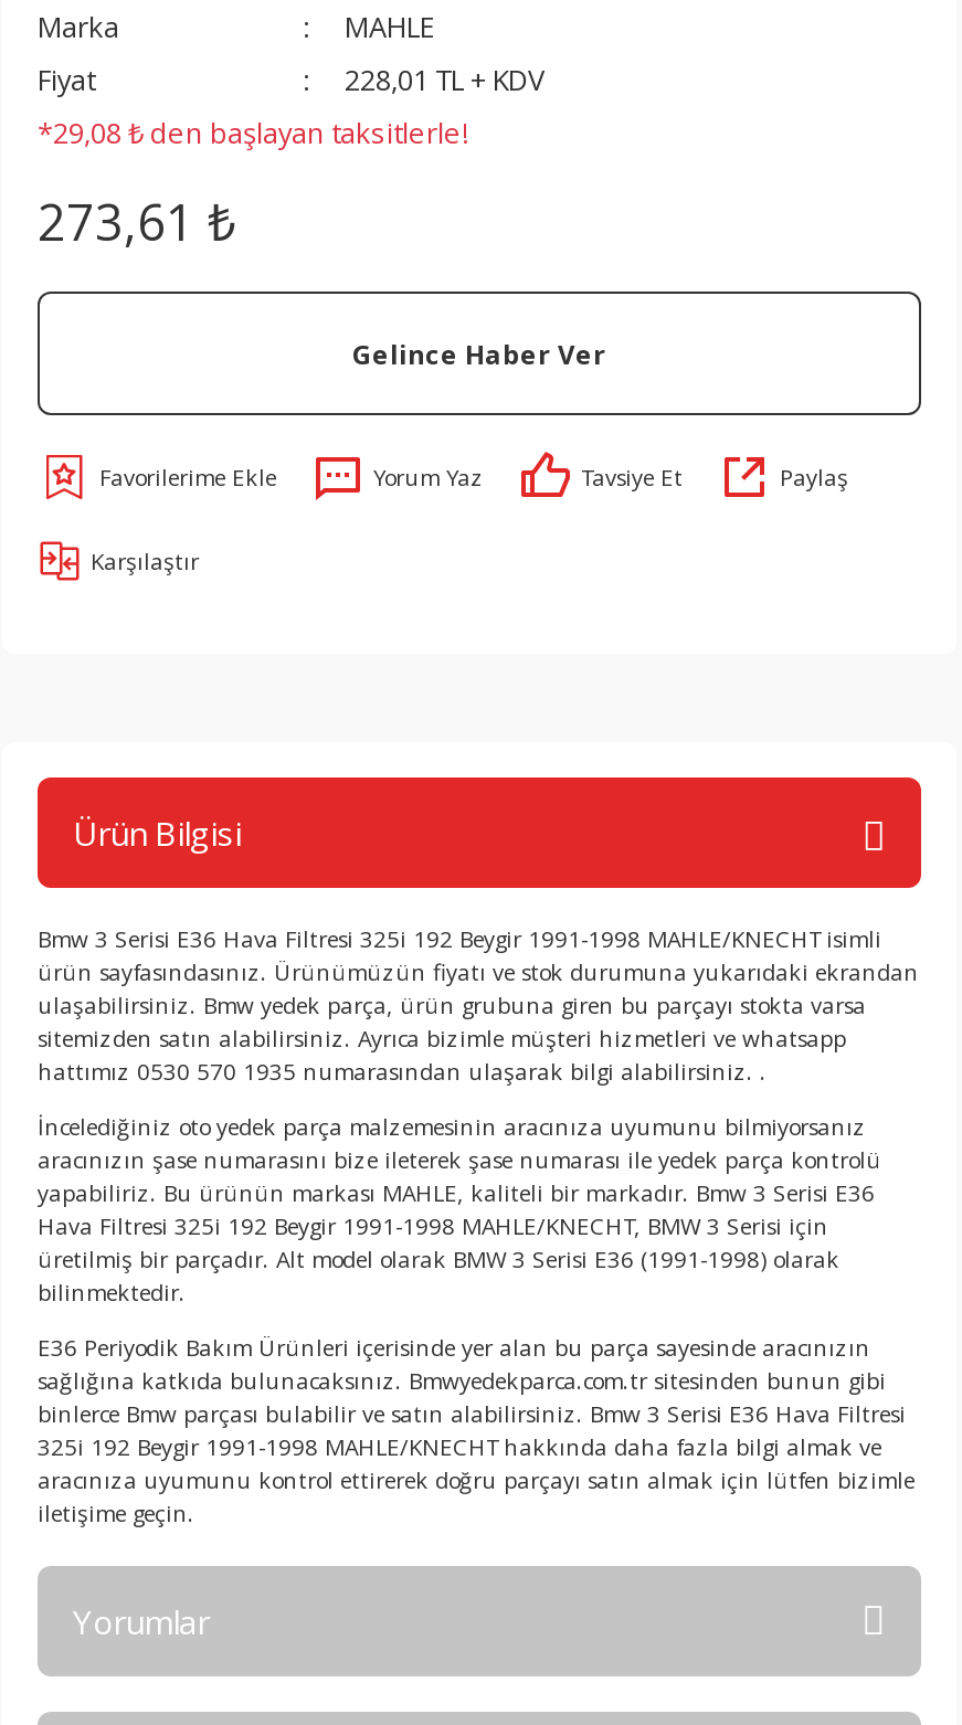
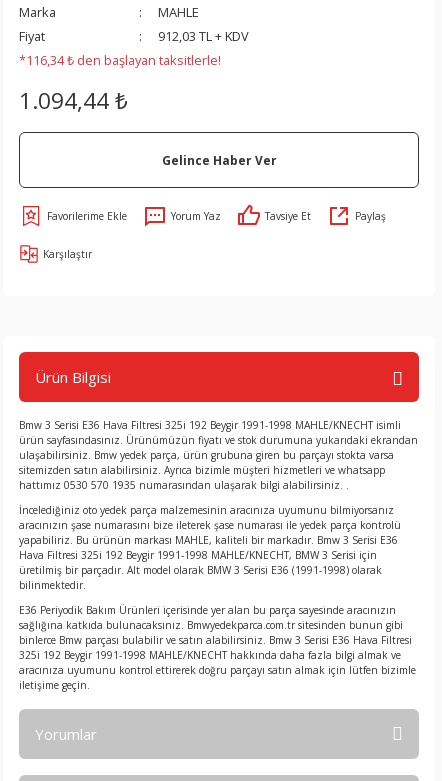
- 228,01 TL + KDV
+ 912,03 TL + KDV

- *29,08 ₺ den başlayan taksitlerle!
+ *116,34 ₺ den başlayan taksitlerle!

- 273,61 ₺
+ 1.094,44 ₺
